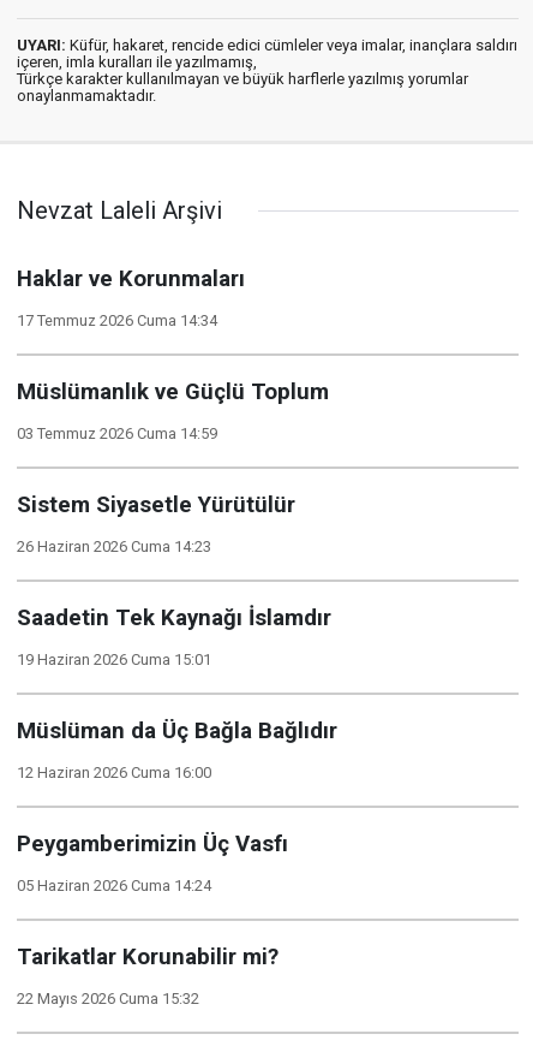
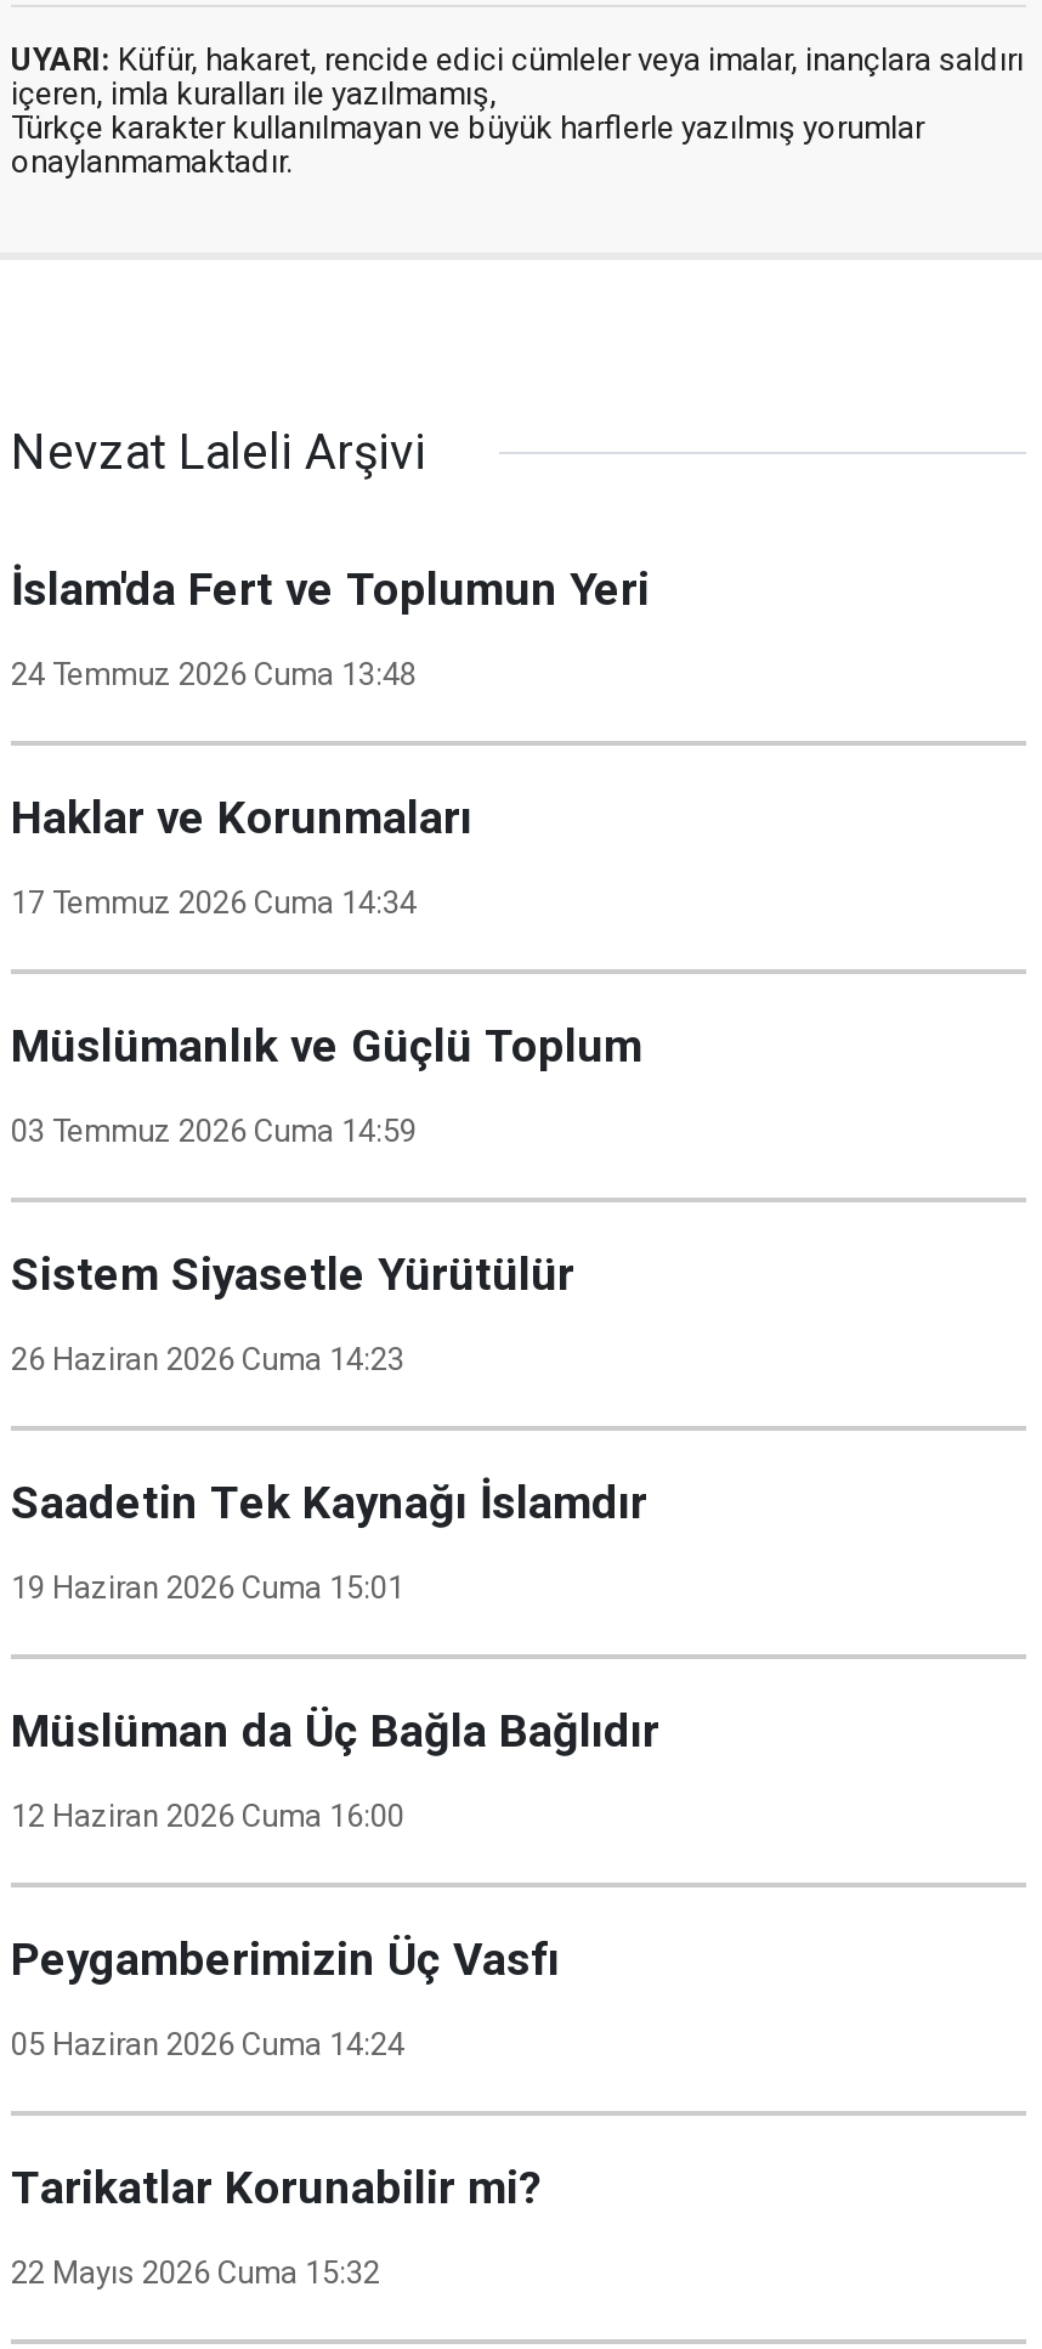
+ İslam'da Fert ve Toplumun Yeri
+ 24 Temmuz 2026 Cuma 13:48
